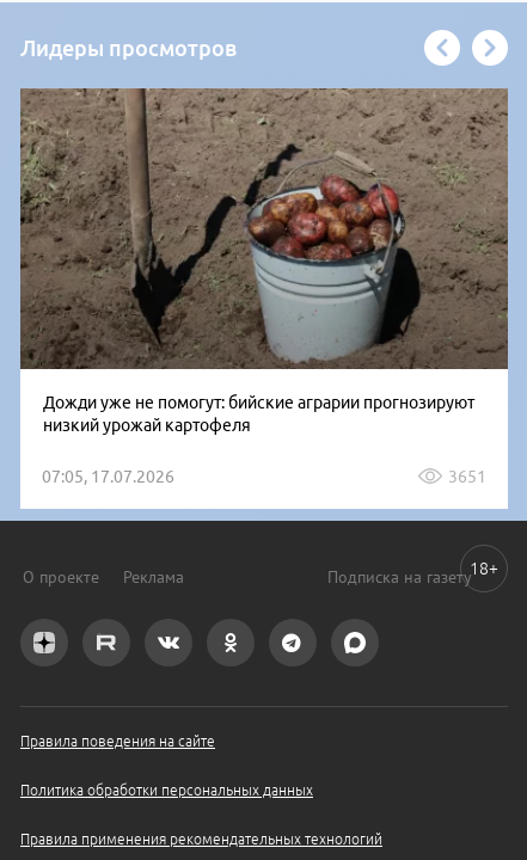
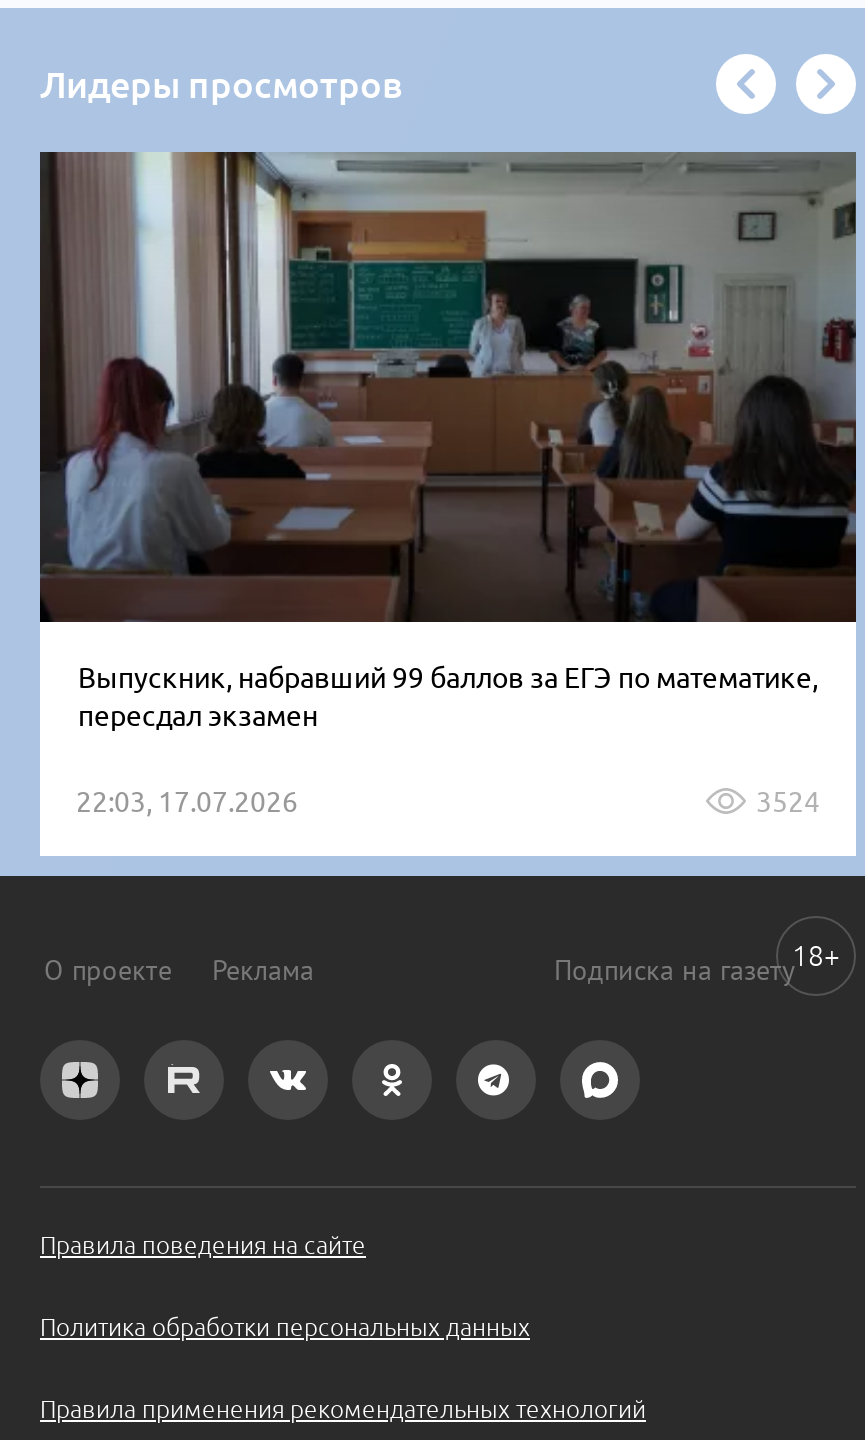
- [image]
- Дожди уже не помогут: бийские аграрии прогнозируют
- низкий урожай картофеля
+ [image]
+ Выпускник, набравший 99 баллов за ЕГЭ по математике,
+ пересдал экзамен

- 07:05, 17.07.2026
- 3651
+ 22:03, 17.07.2026
+ 3524
